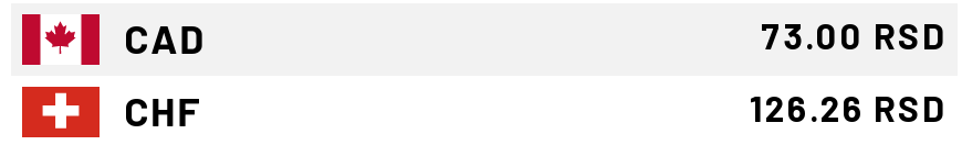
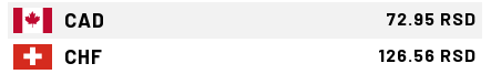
- 73.00 RSD
+ 72.95 RSD

- 126.26 RSD
+ 126.56 RSD
